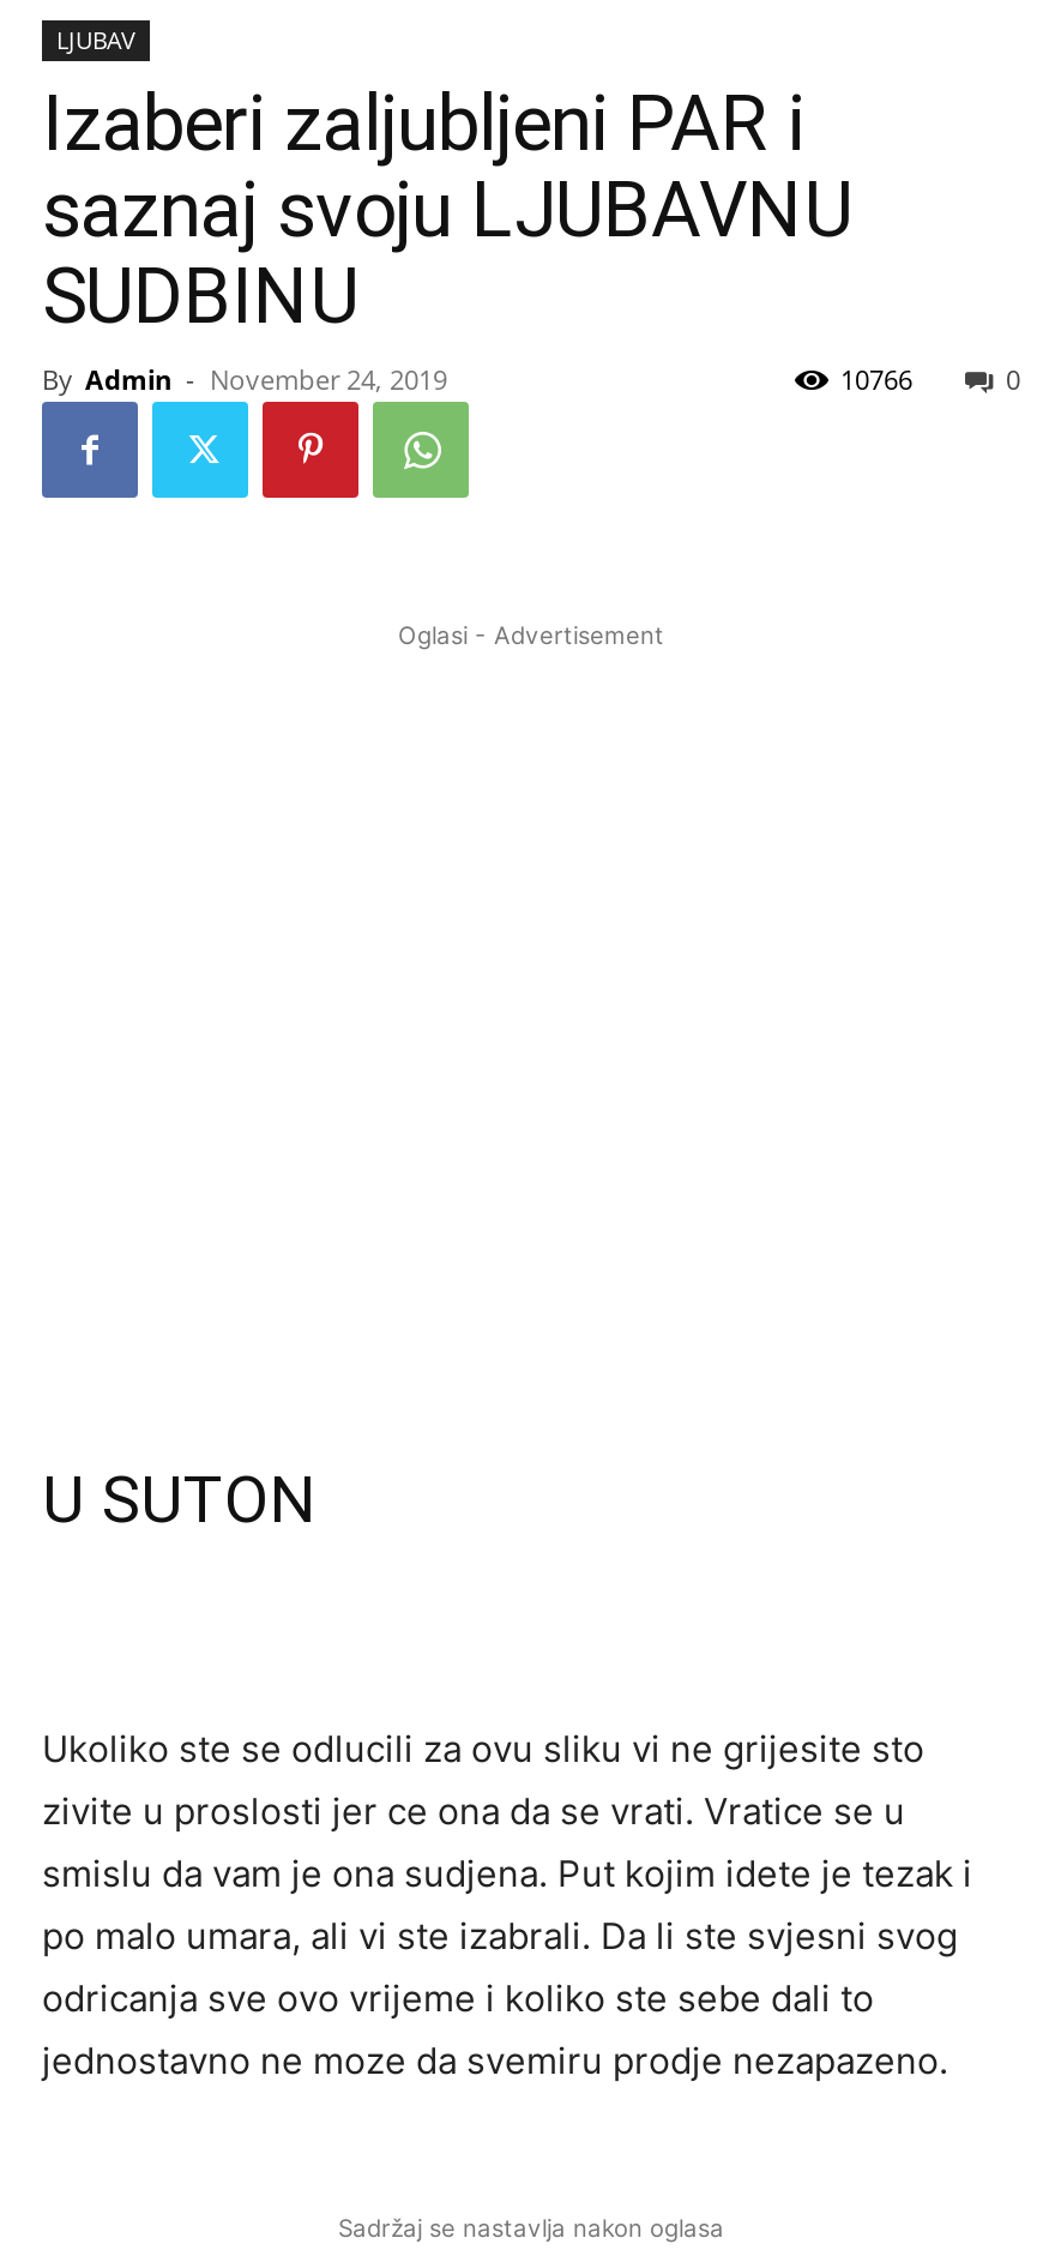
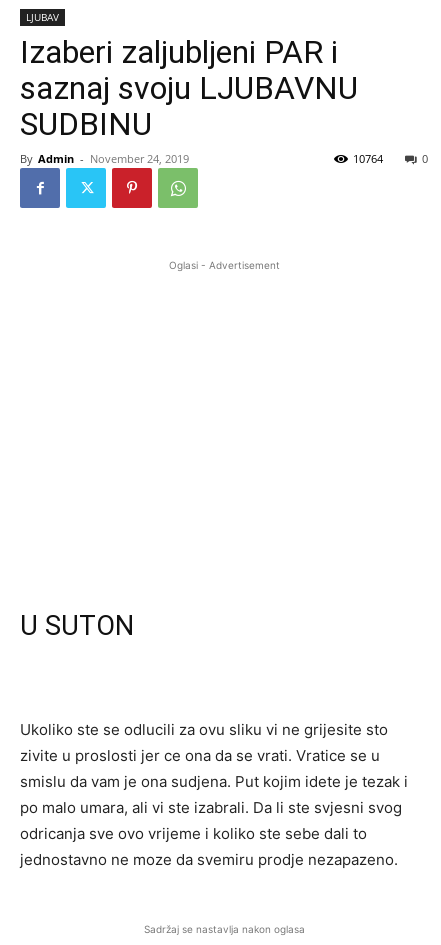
- 10766
+ 10764
